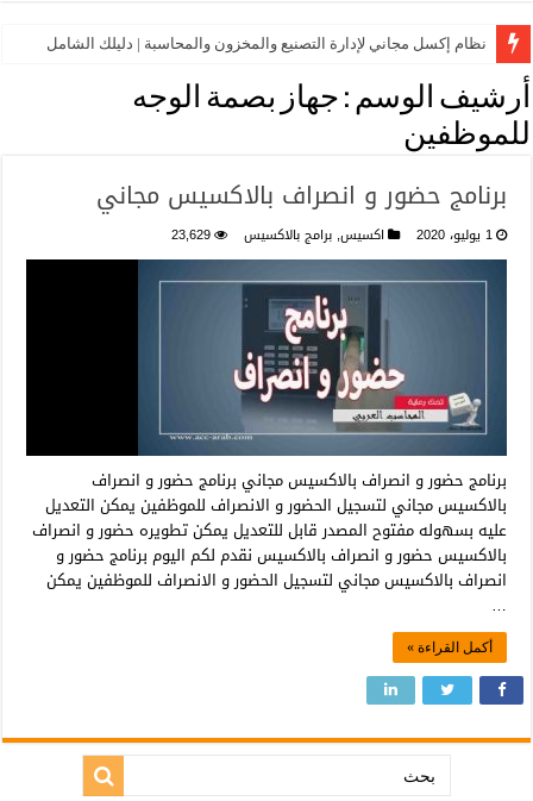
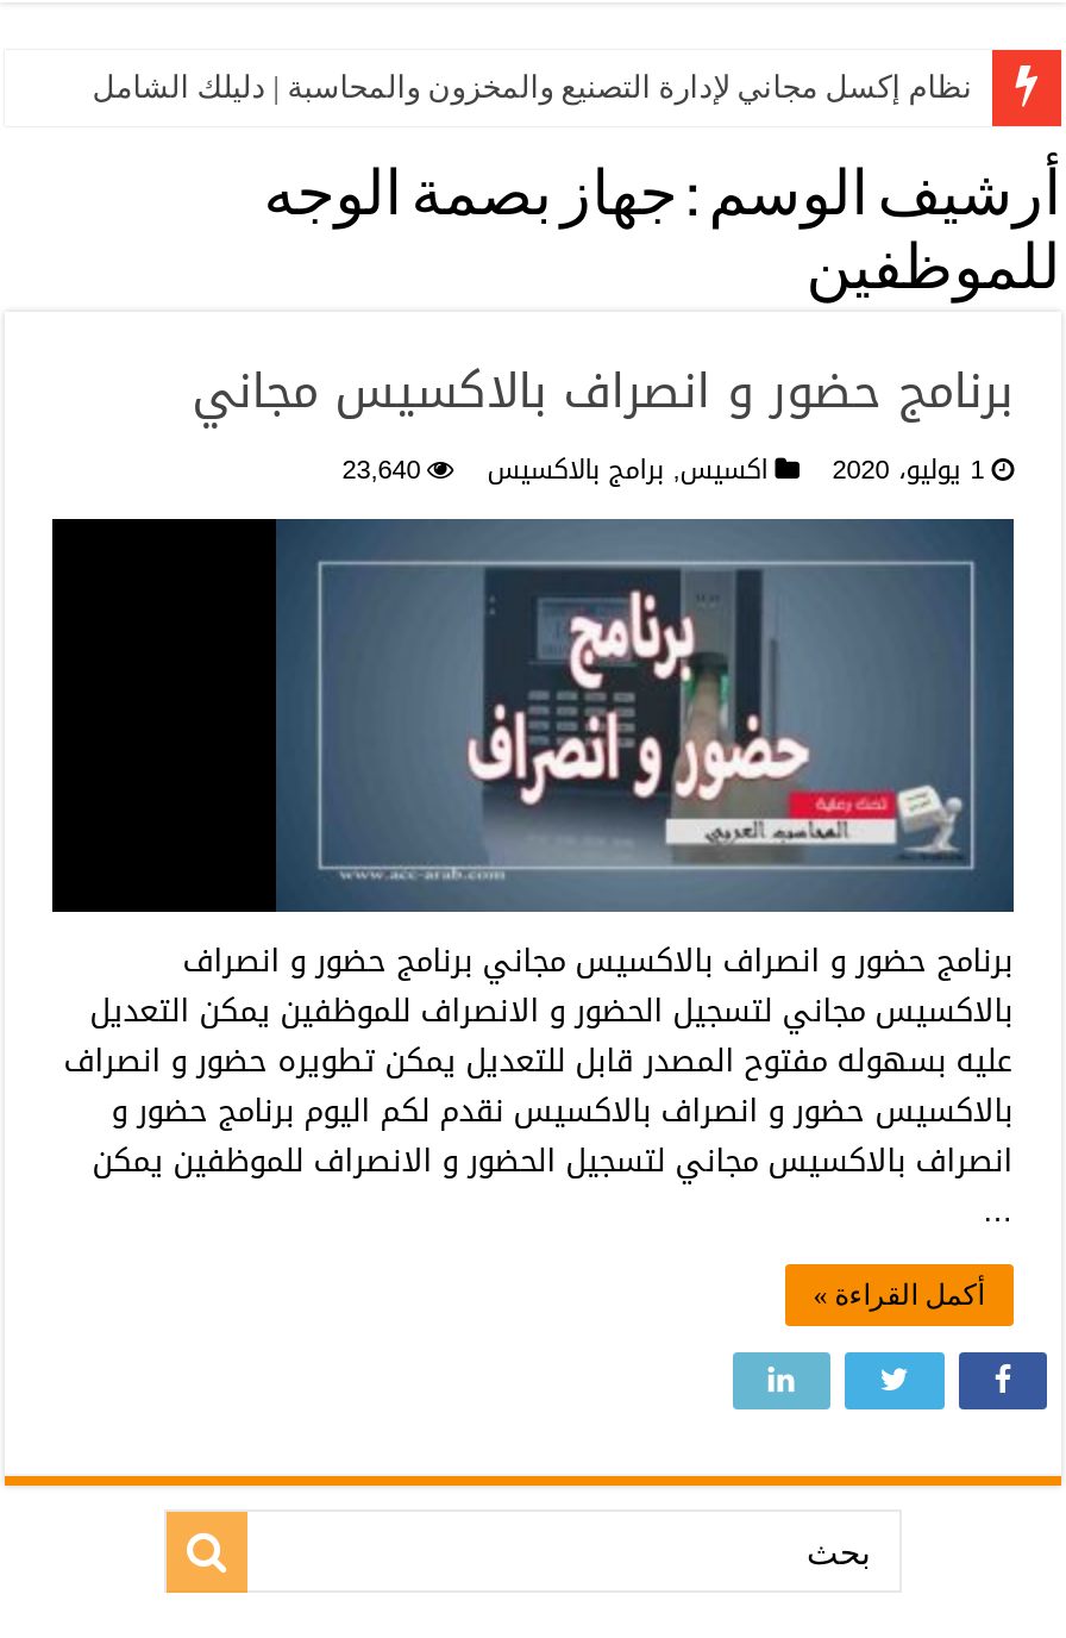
- 23,629
+ 23,640
